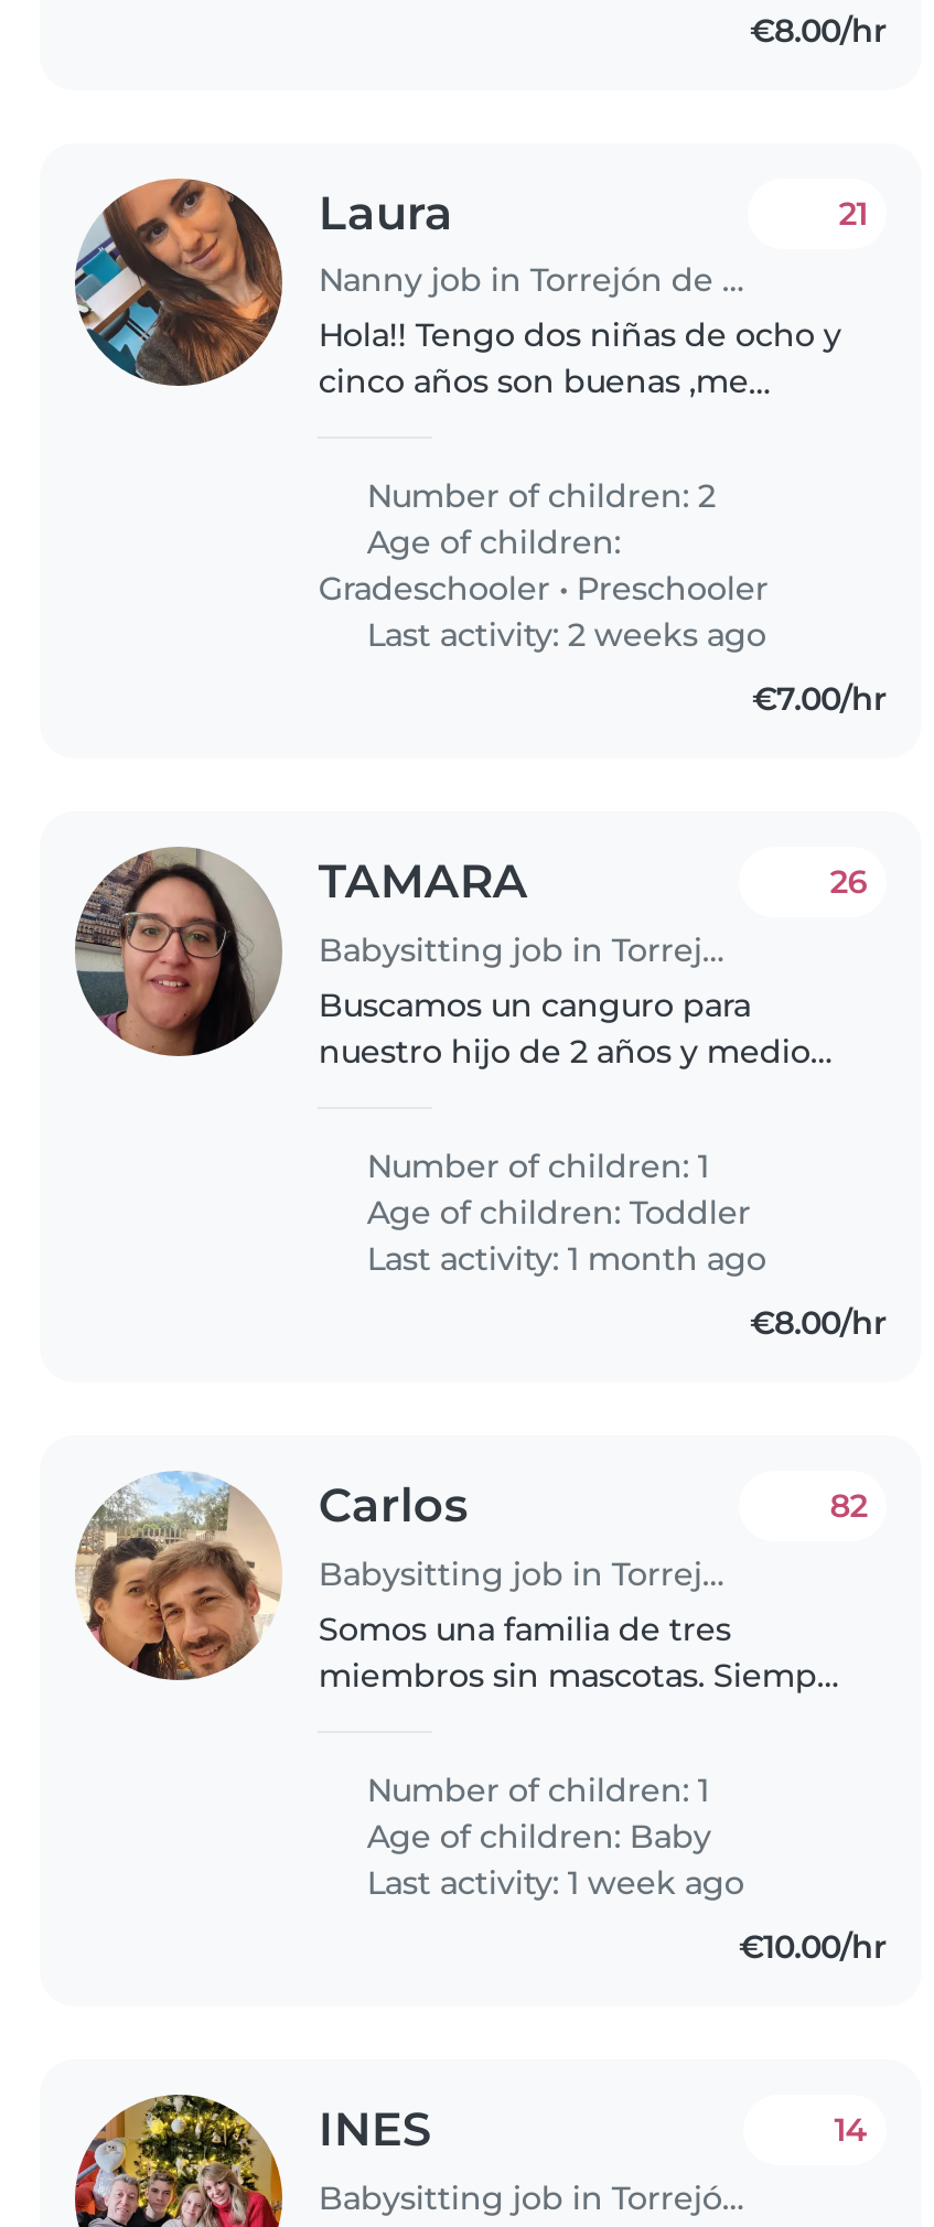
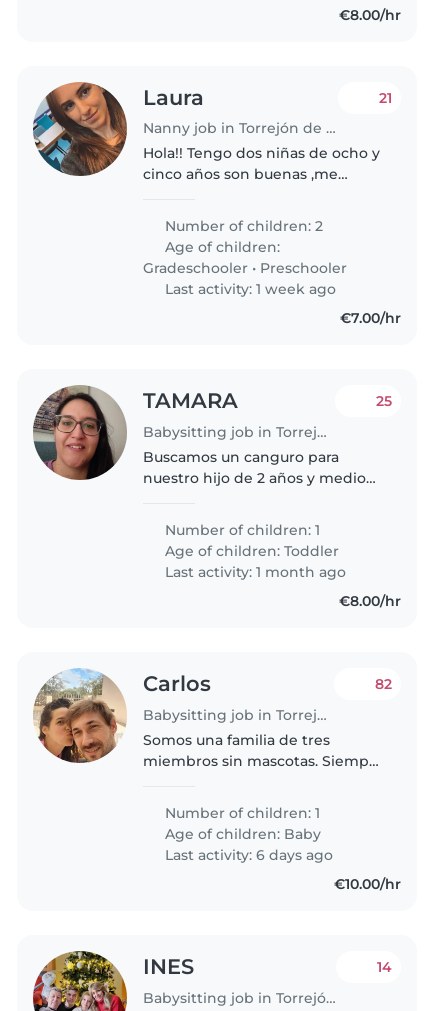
- Last activity: 2 weeks ago

- 26
+ 25

moved up: Last activity: 1 week ago

+ Last activity: 6 days ago
